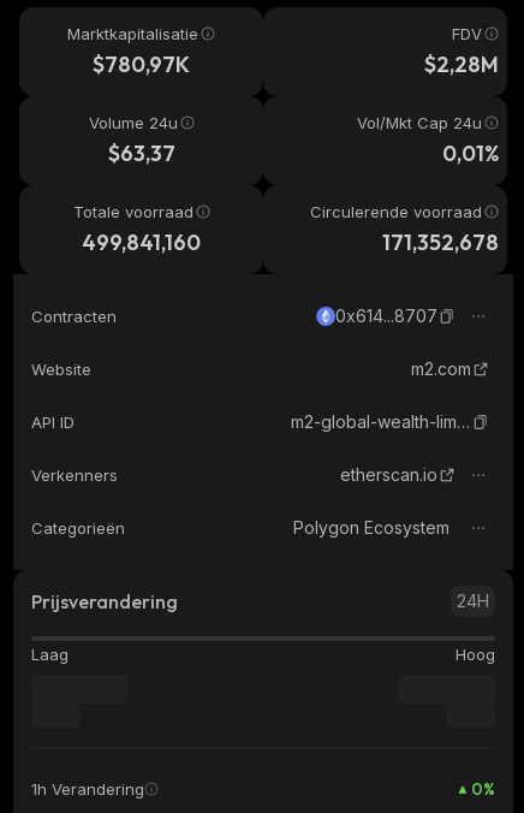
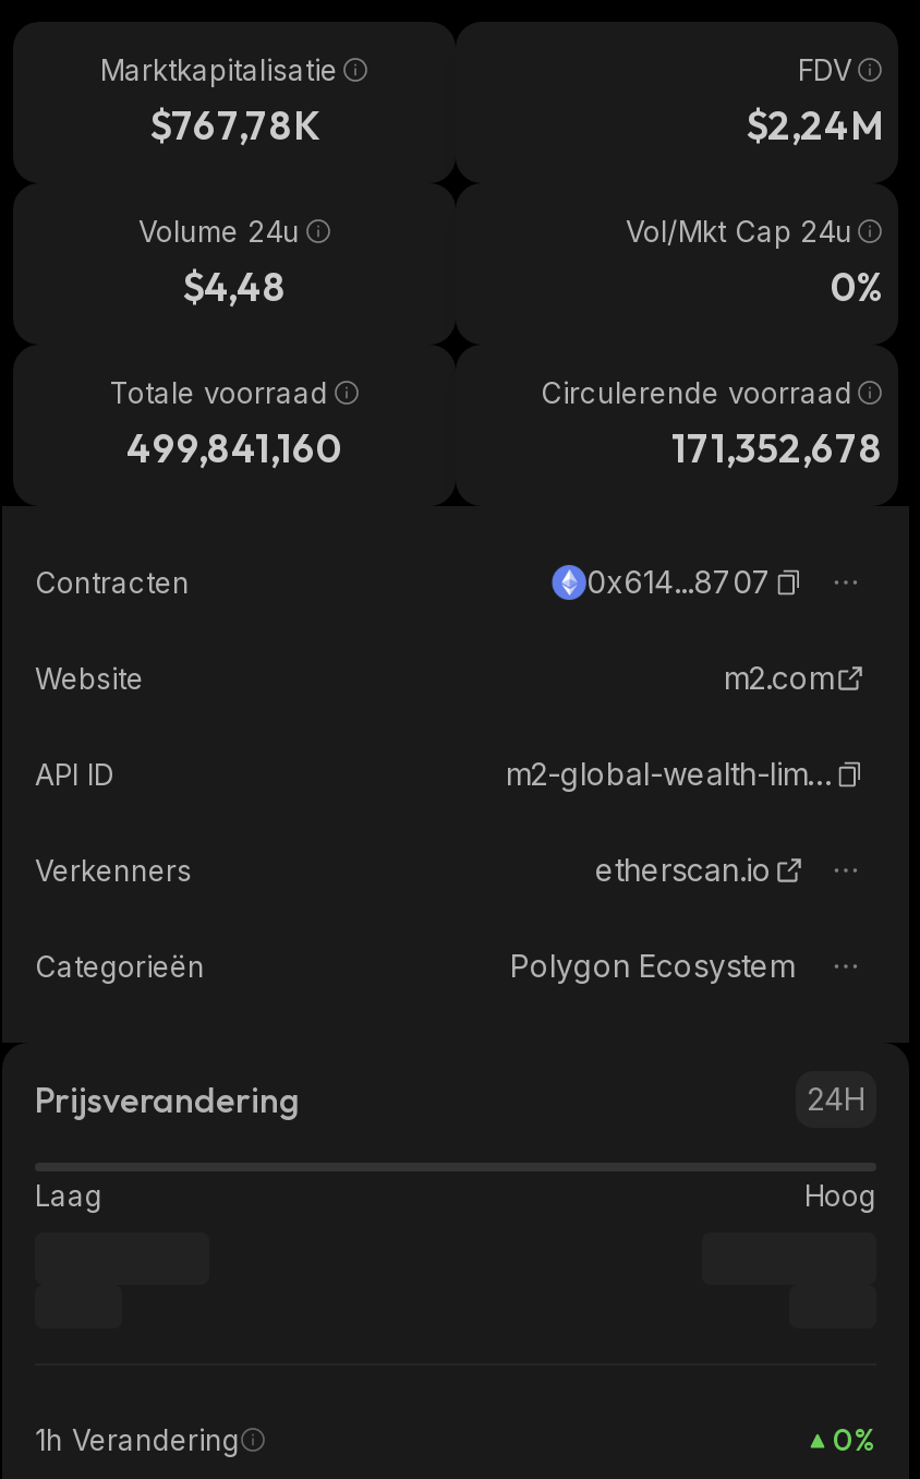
- $780,97K
+ $767,78K

- $2,28M
+ $2,24M

- $63,37
+ $4,48

- 0,01%
+ 0%
